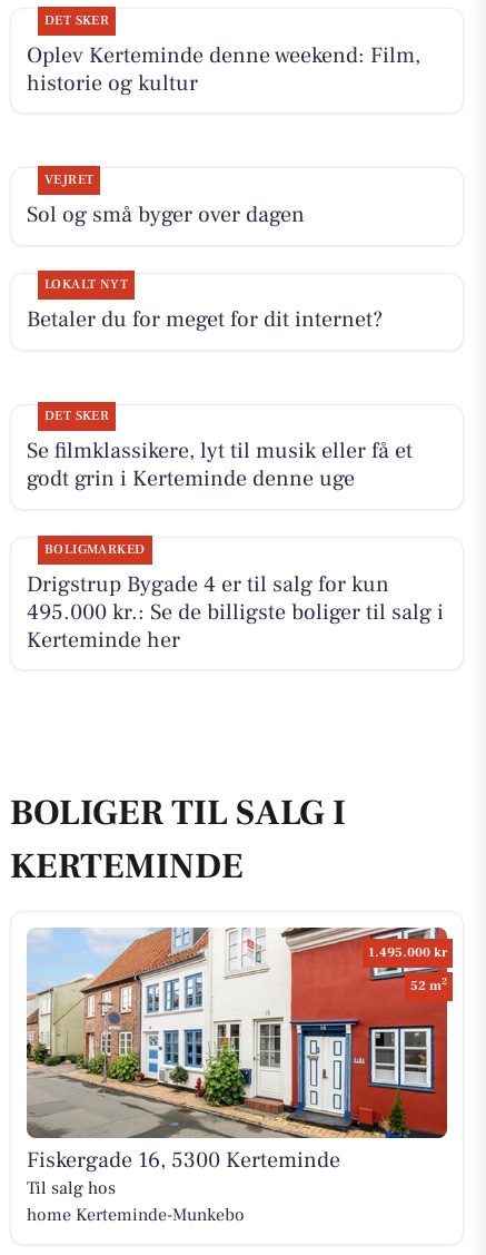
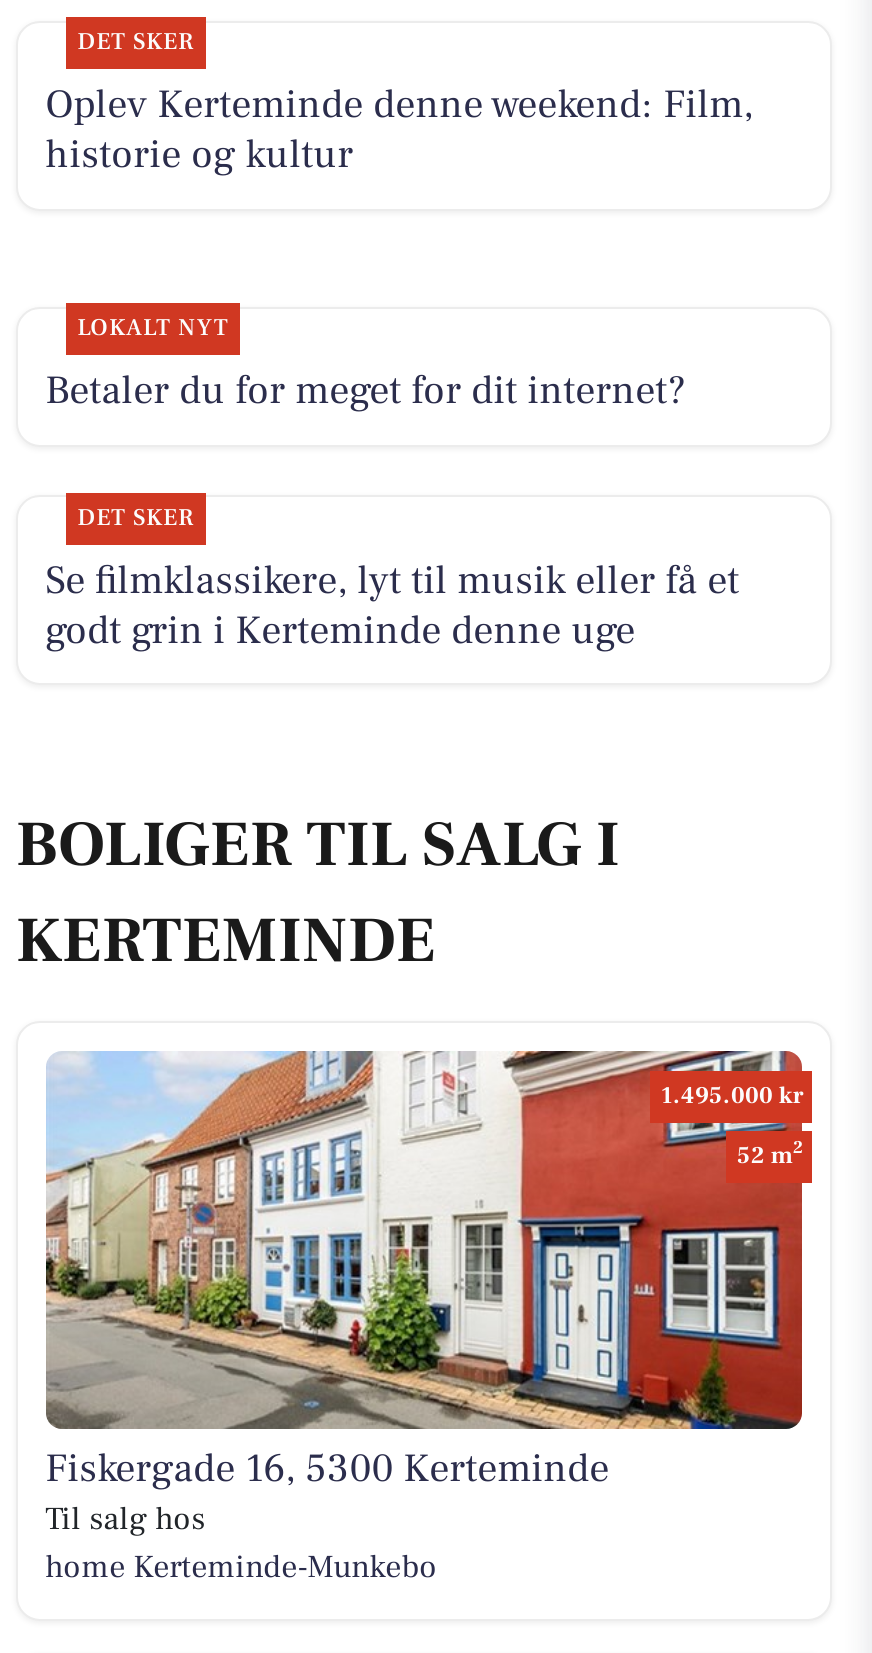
- VEJRET
- Sol og små byger over dagen

- BOLIGMARKED
- Drigstrup Bygade 4 er til salg for kun
- 495.000 kr.: Se de billigste boliger til salg i
- Kerteminde her
